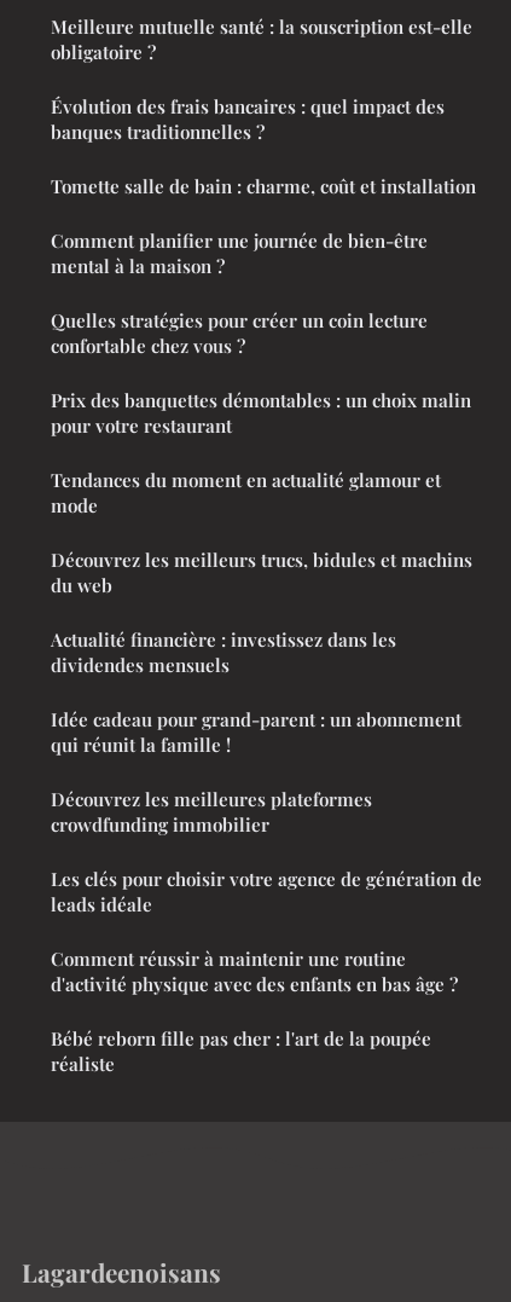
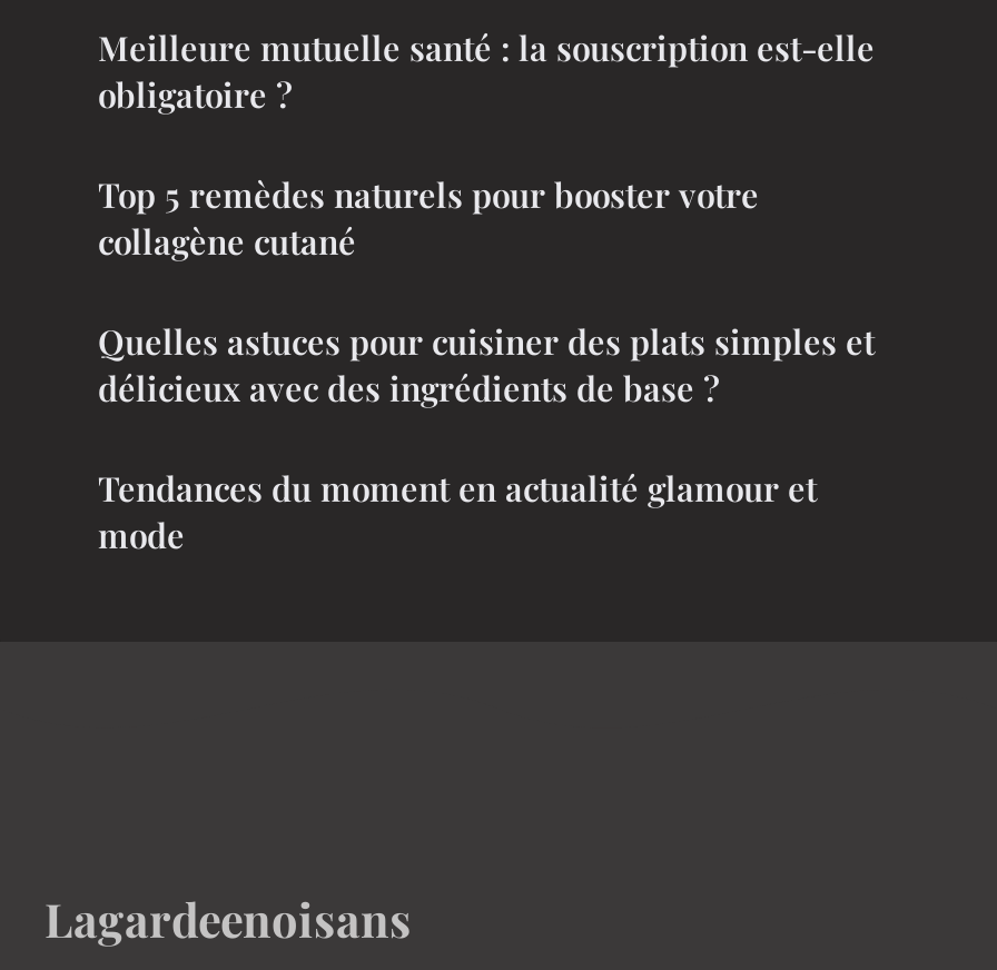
- Évolution des frais bancaires : quel impact des
- banques traditionnelles ?
- Tomette salle de bain : charme, coût et installation
- Comment planifier une journée de bien-être
- mental à la maison ?
- Quelles stratégies pour créer un coin lecture
- confortable chez vous ?
- Prix des banquettes démontables : un choix malin
- pour votre restaurant
+ Top 5 remèdes naturels pour booster votre
+ collagène cutané
+ Quelles astuces pour cuisiner des plats simples et
+ délicieux avec des ingrédients de base ?

- Découvrez les meilleurs trucs, bidules et machins
- du web
- Actualité financière : investissez dans les
- dividendes mensuels
- Idée cadeau pour grand-parent : un abonnement
- qui réunit la famille !
- Découvrez les meilleures plateformes
- crowdfunding immobilier
- Les clés pour choisir votre agence de génération de
- leads idéale
- Comment réussir à maintenir une routine
- d'activité physique avec des enfants en bas âge ?
- Bébé reborn fille pas cher : l'art de la poupée
- réaliste
